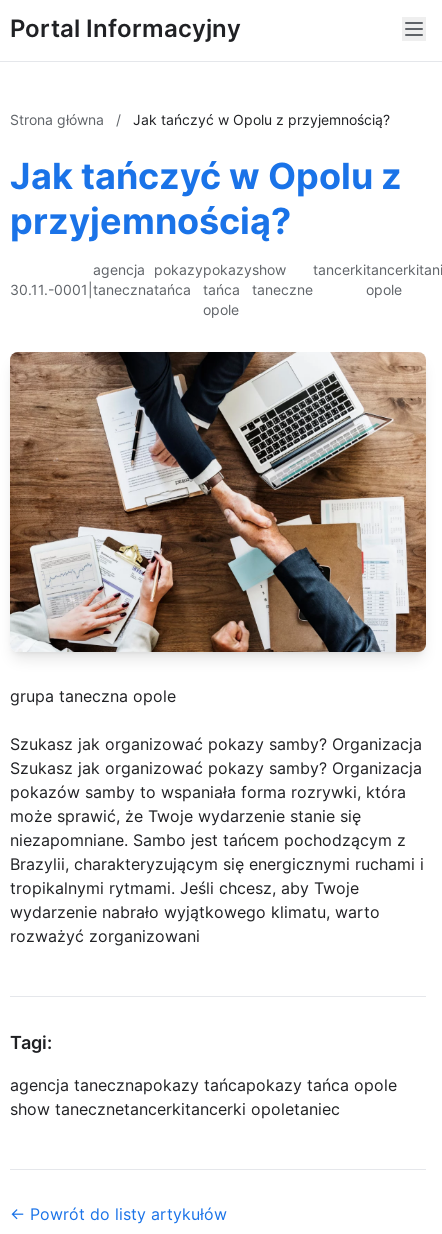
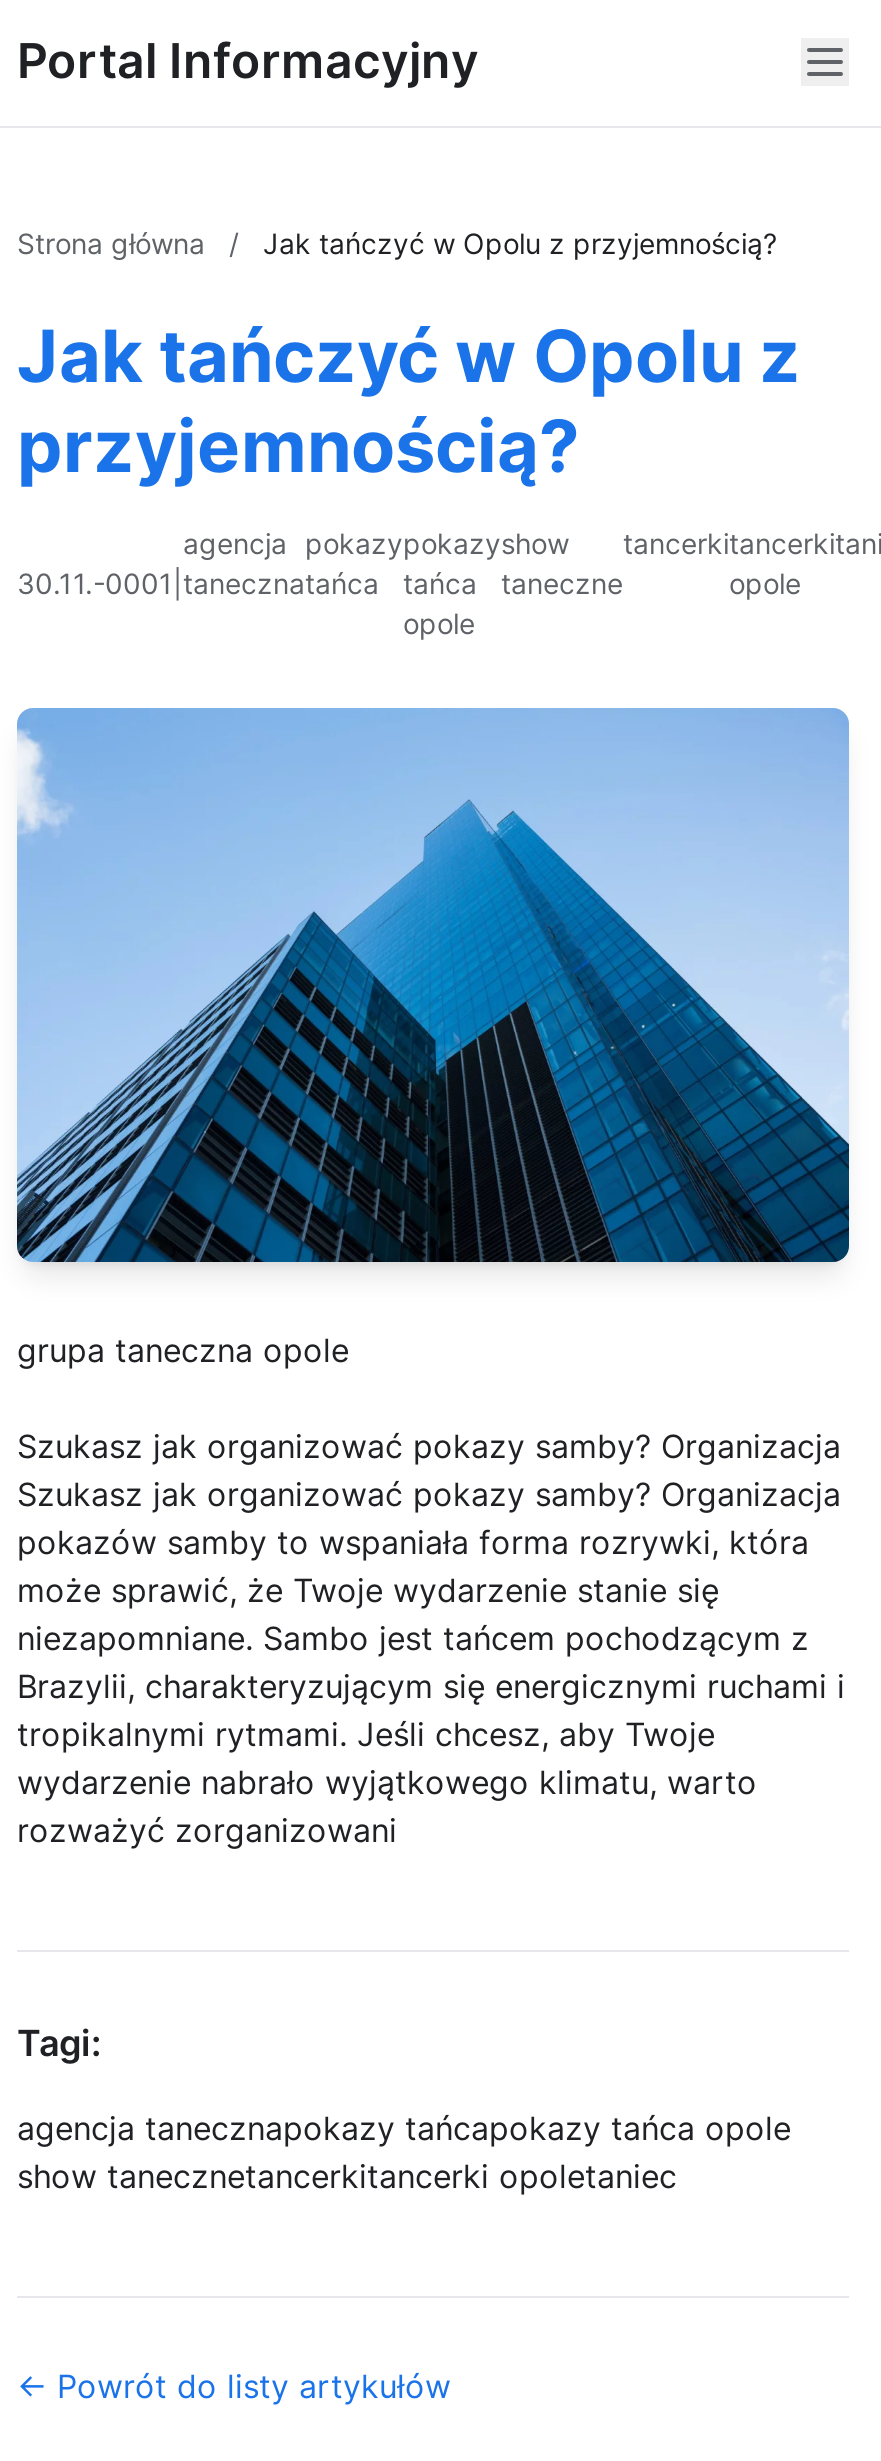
- [image]
+ [image]
